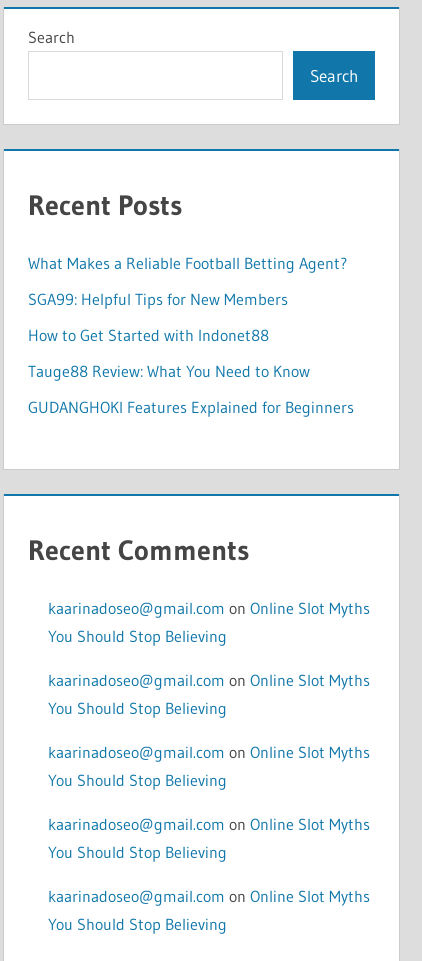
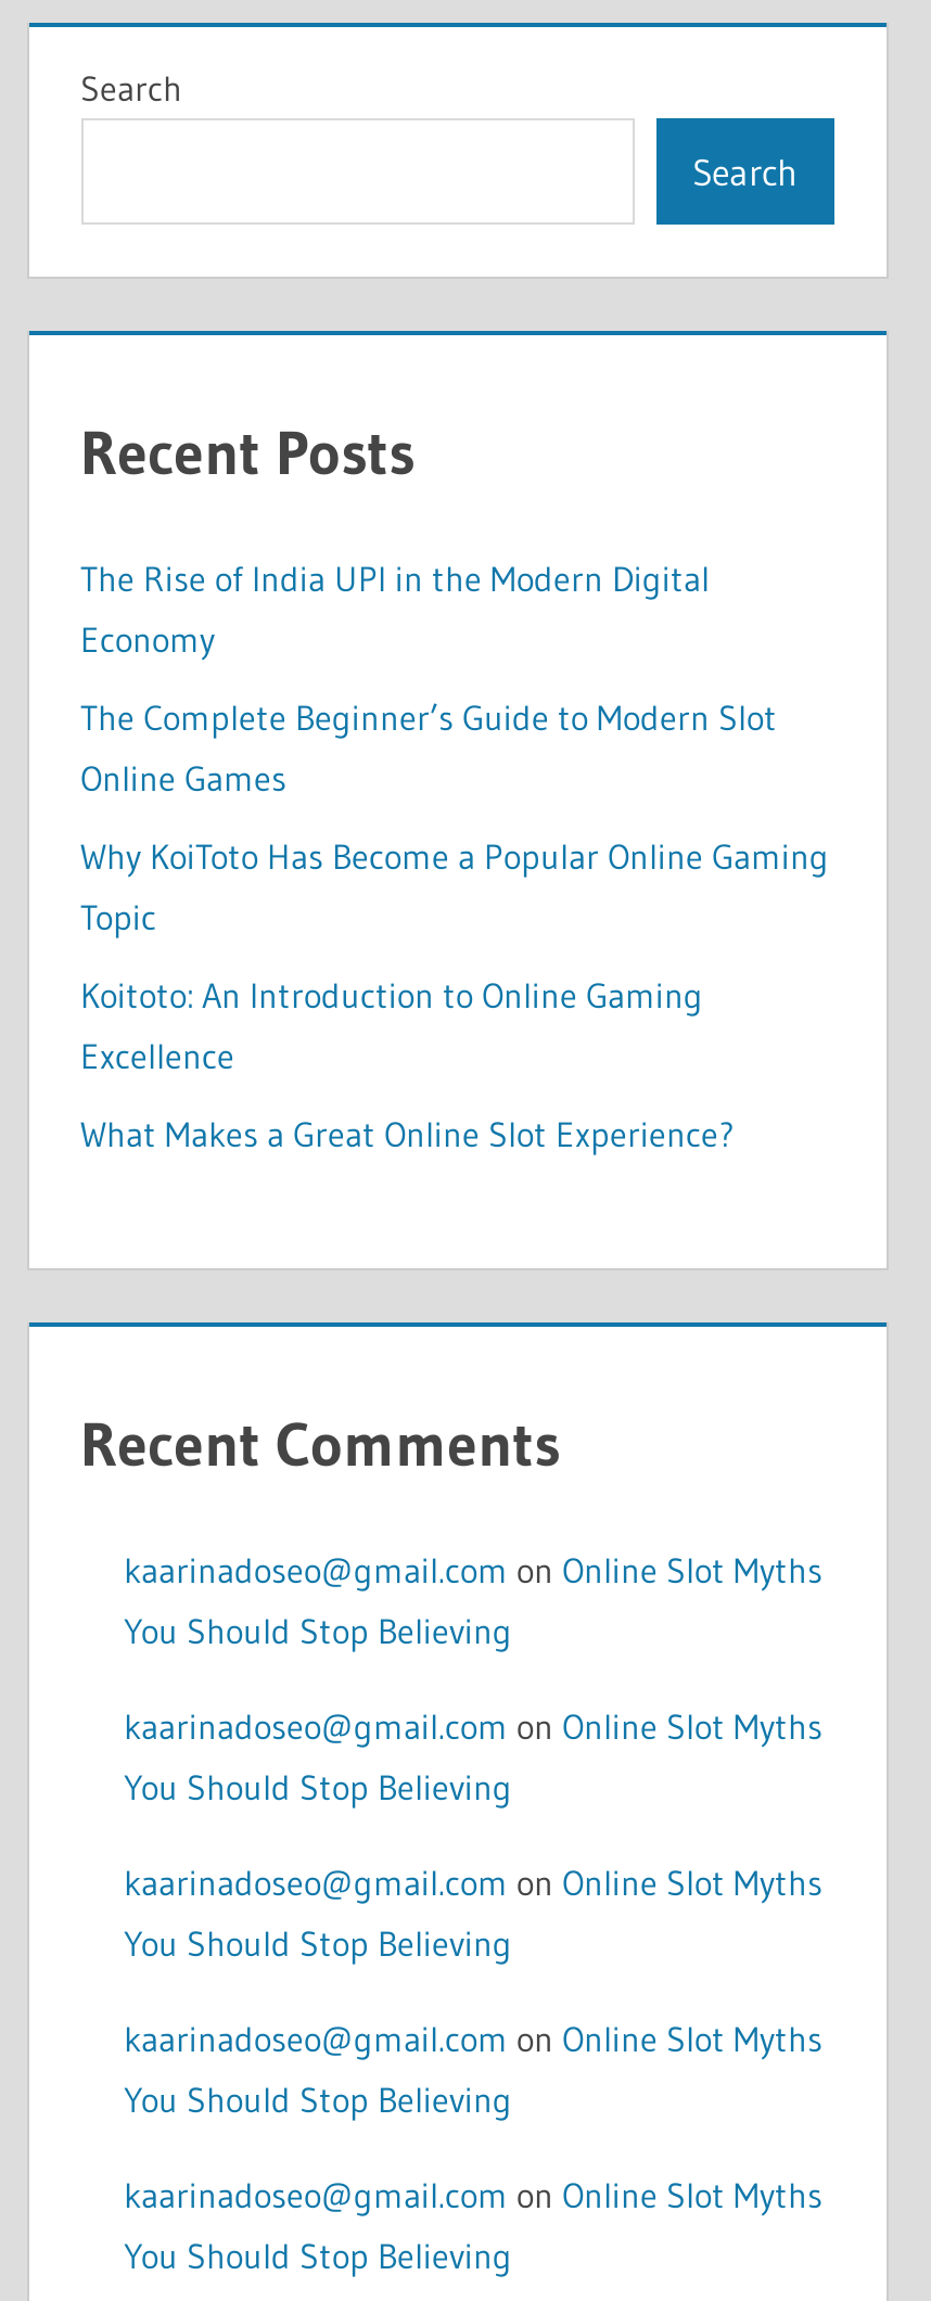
- What Makes a Reliable Football Betting Agent?
+ The Rise of India UPI in the Modern Digital
+ Economy

- SGA99: Helpful Tips for New Members
+ The Complete Beginner’s Guide to Modern Slot
+ Online Games

- How to Get Started with Indonet88
+ Why KoiToto Has Become a Popular Online Gaming
+ Topic

- Tauge88 Review: What You Need to Know
+ Koitoto: An Introduction to Online Gaming
+ Excellence

- GUDANGHOKI Features Explained for Beginners
+ What Makes a Great Online Slot Experience?
